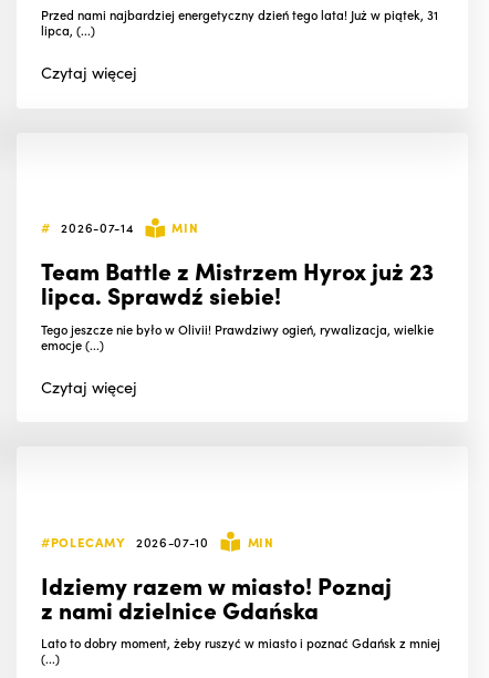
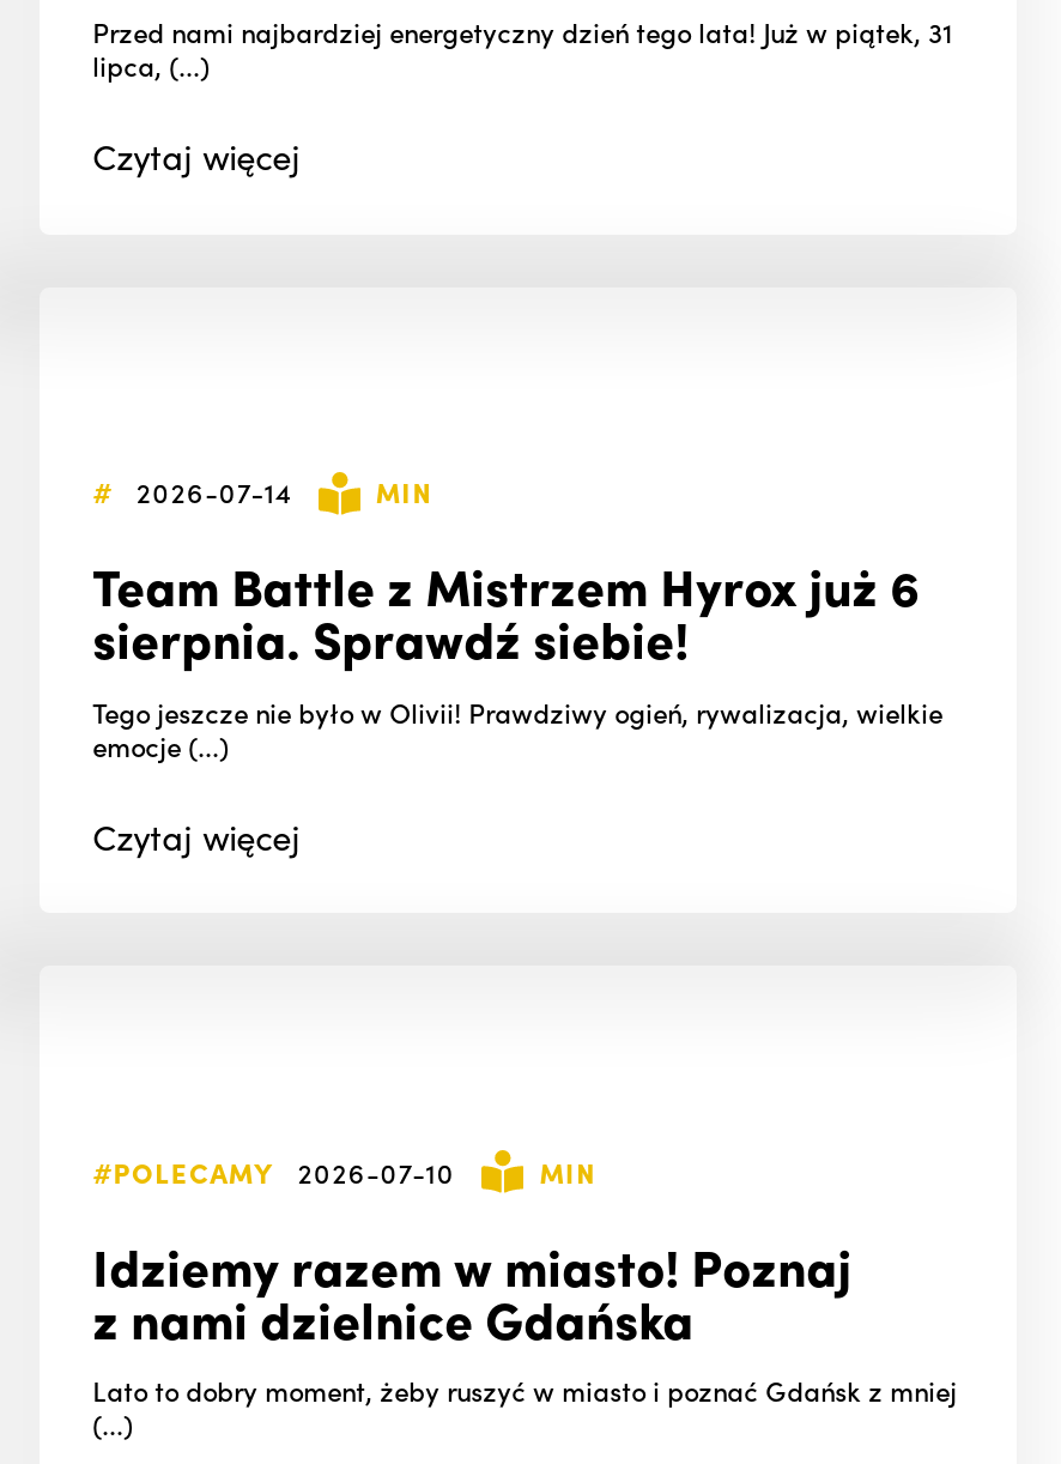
- Team Battle z Mistrzem Hyrox już 23
+ Team Battle z Mistrzem Hyrox już 6

- lipca. Sprawdź siebie!
+ sierpnia. Sprawdź siebie!
